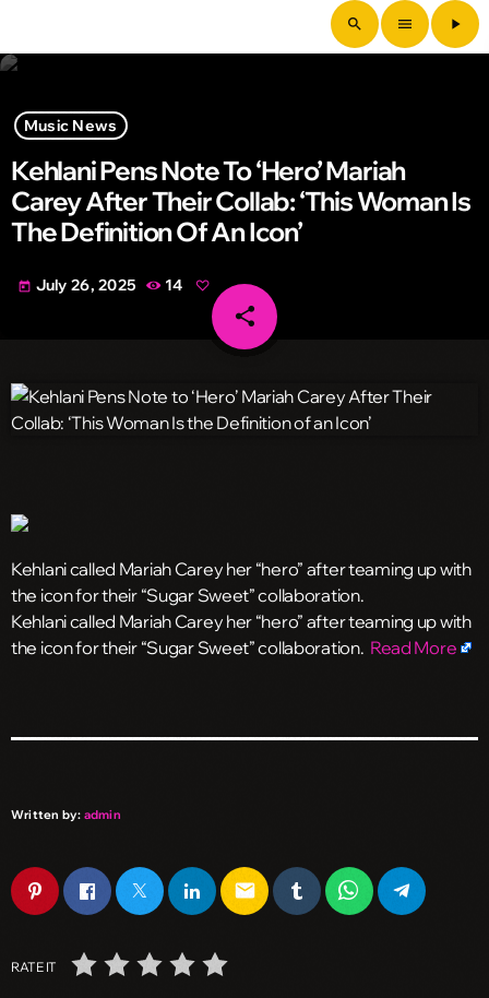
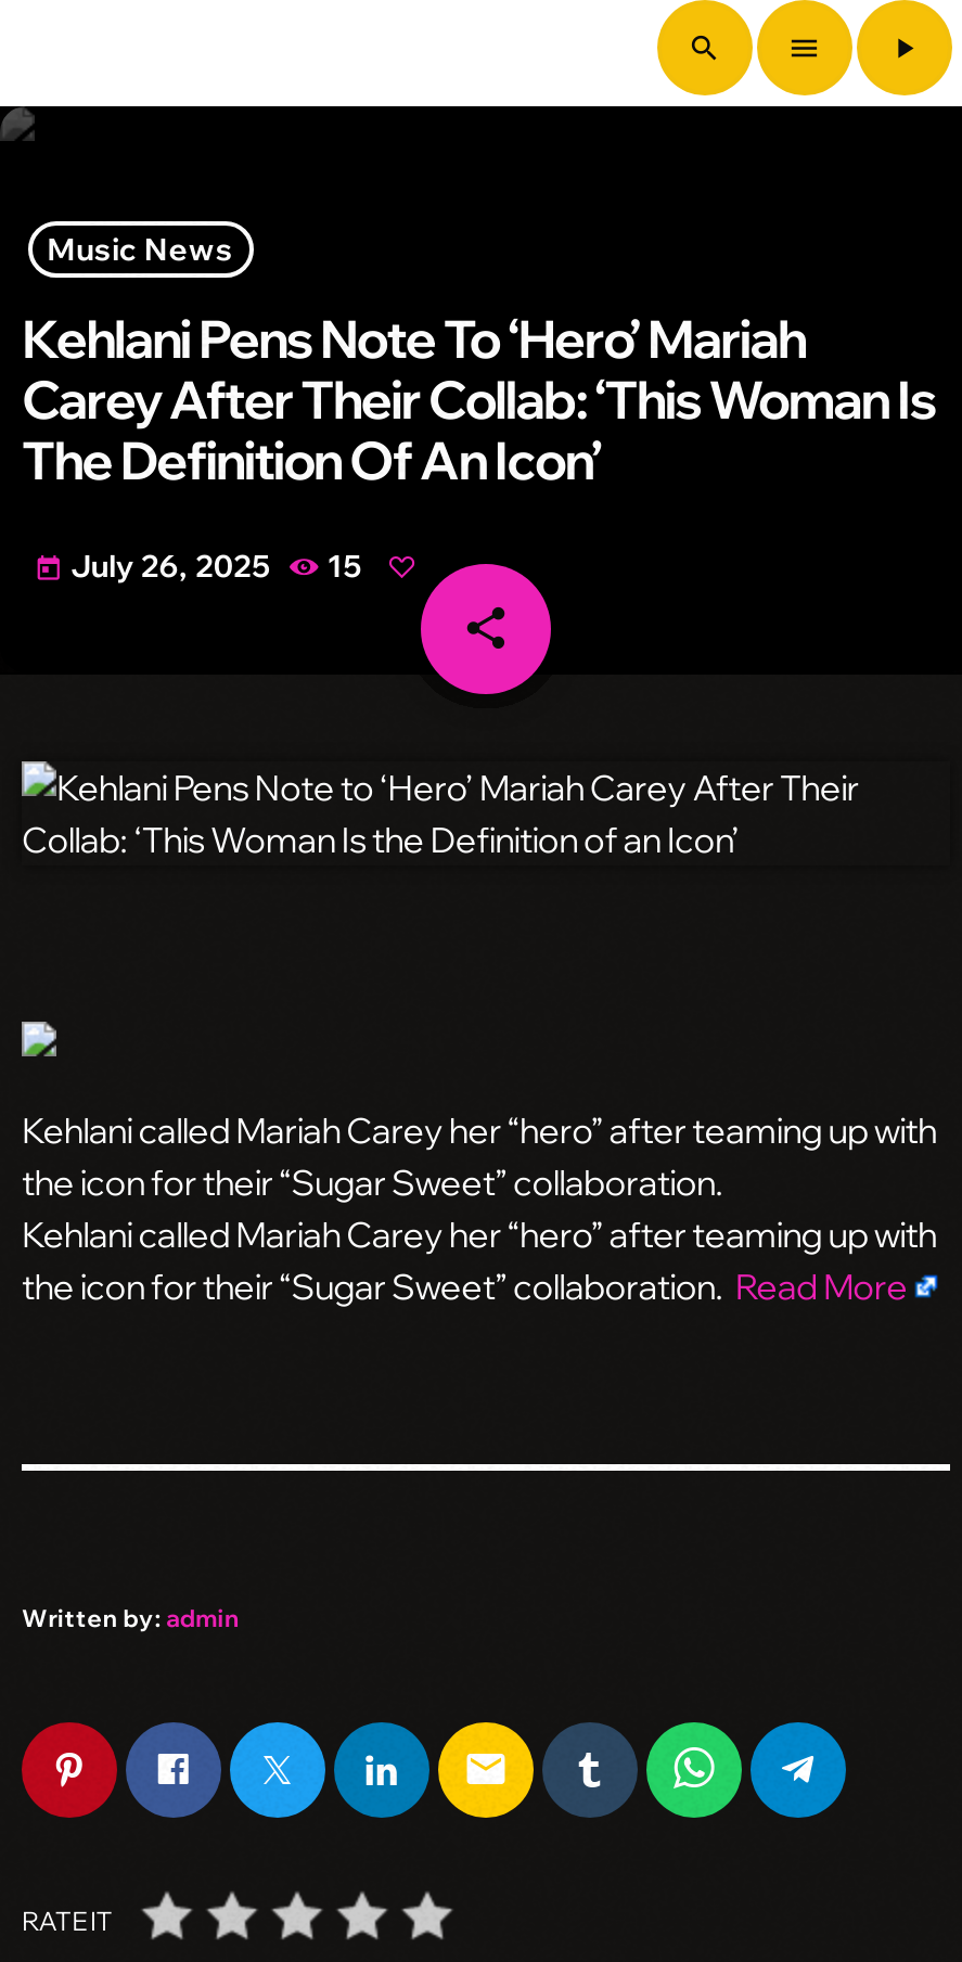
- 14
+ 15
